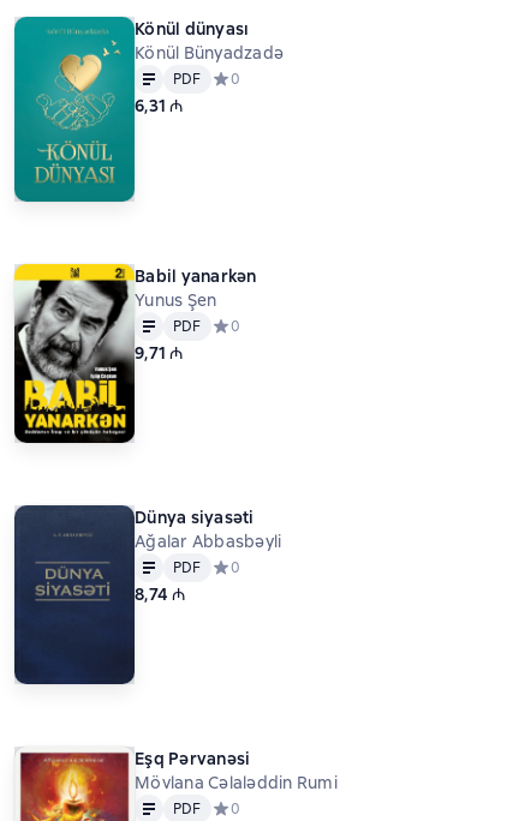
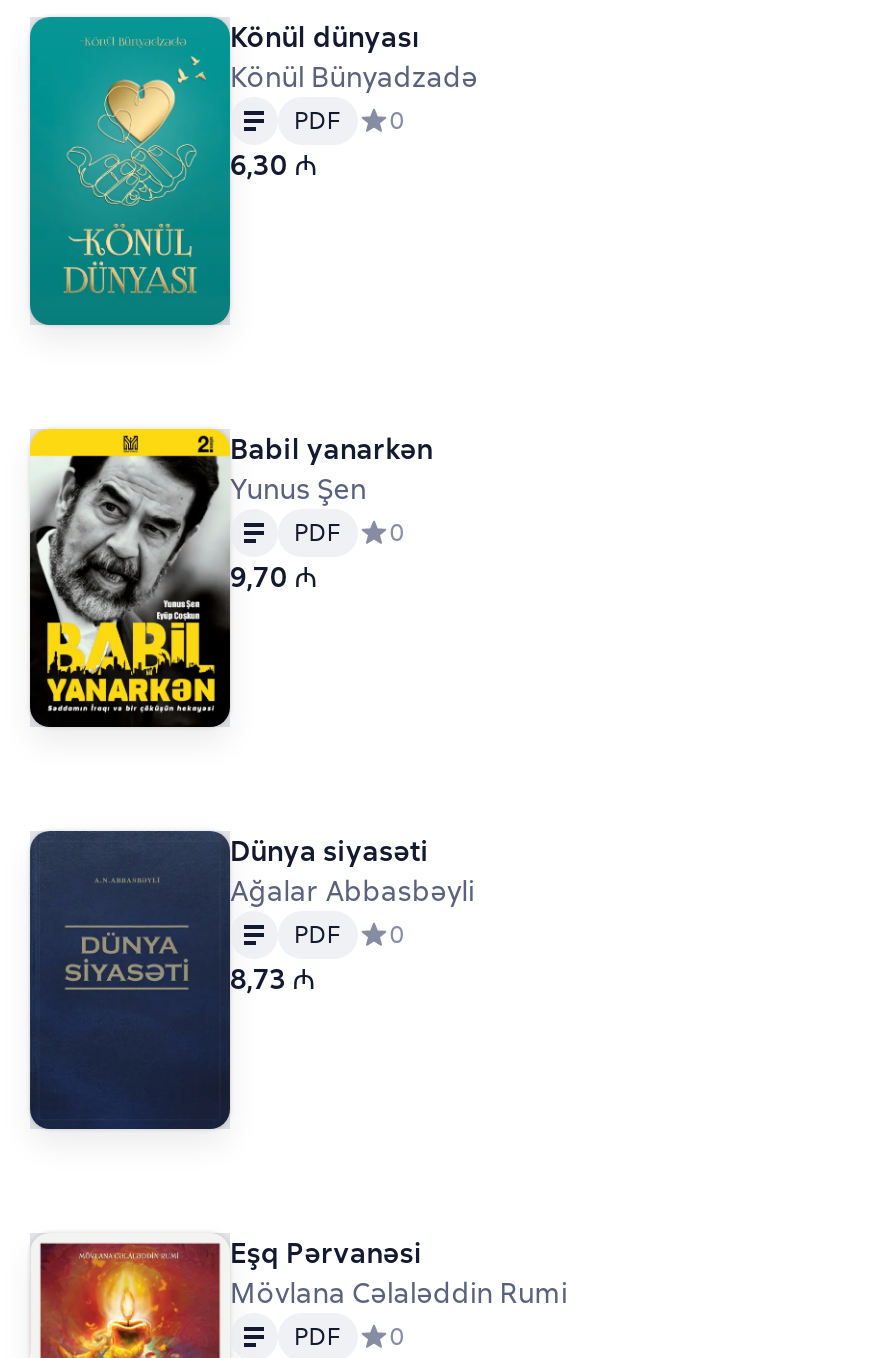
- 6,31 ₼
+ 6,30 ₼

- 9,71 ₼
+ 9,70 ₼

- 8,74 ₼
+ 8,73 ₼
